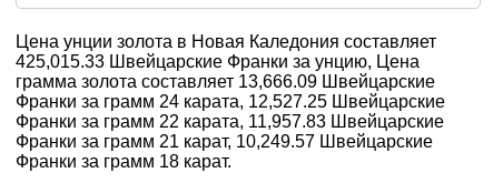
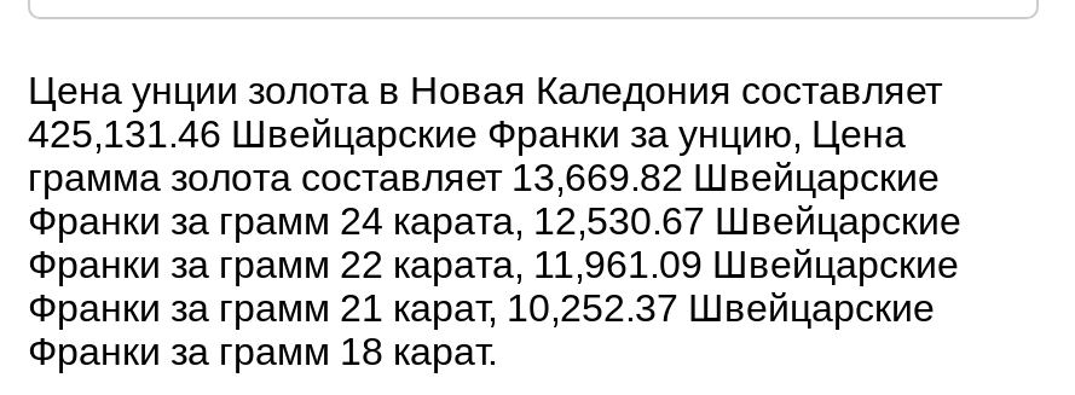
- 425,015.33 Швейцарские Франки за унцию, Цена
+ 425,131.46 Швейцарские Франки за унцию, Цена

- грамма золота составляет 13,666.09 Швейцарские
+ грамма золота составляет 13,669.82 Швейцарские

- Франки за грамм 24 карата, 12,527.25 Швейцарские
+ Франки за грамм 24 карата, 12,530.67 Швейцарские

- Франки за грамм 22 карата, 11,957.83 Швейцарские
+ Франки за грамм 22 карата, 11,961.09 Швейцарские

- Франки за грамм 21 карат, 10,249.57 Швейцарские
+ Франки за грамм 21 карат, 10,252.37 Швейцарские
